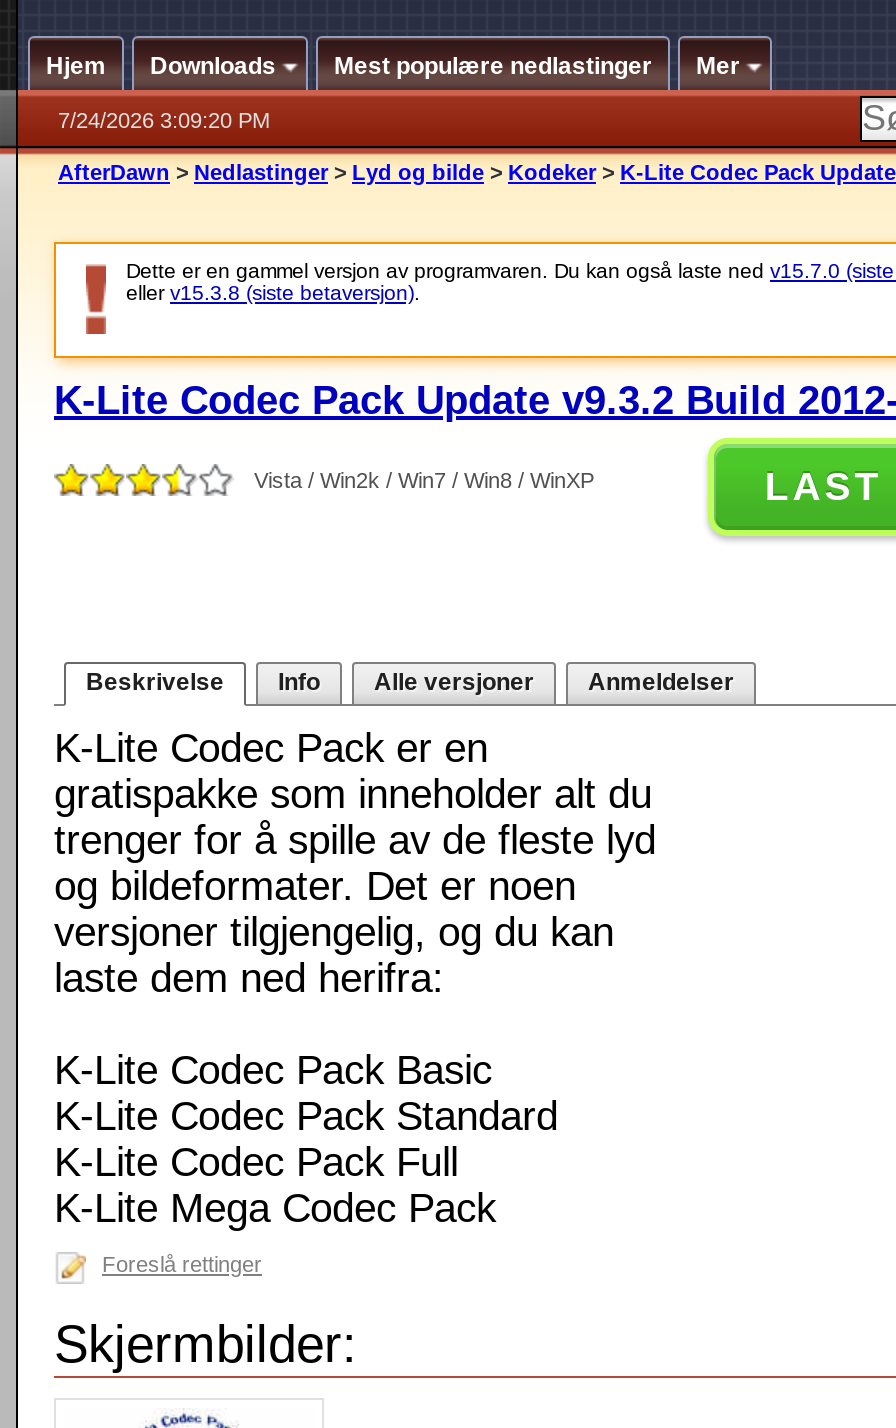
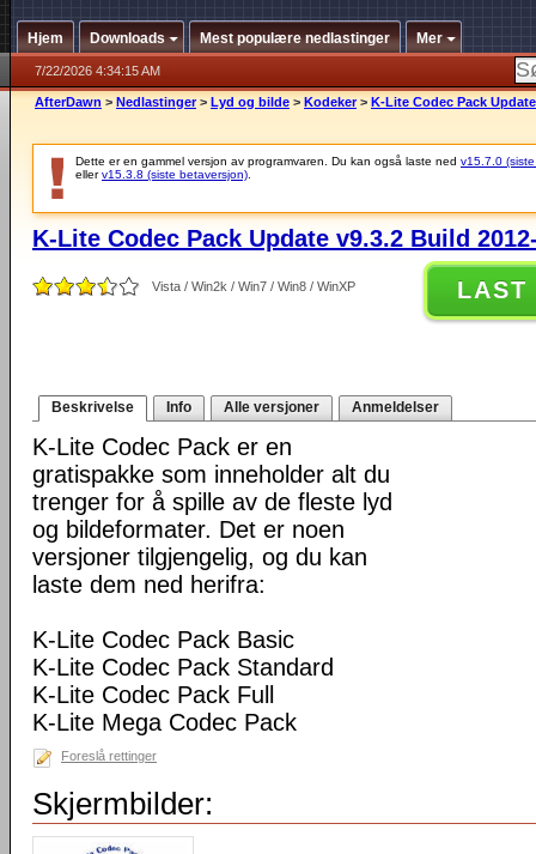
- 7/24/2026 3:09:20 PM
+ 7/22/2026 4:34:15 AM
